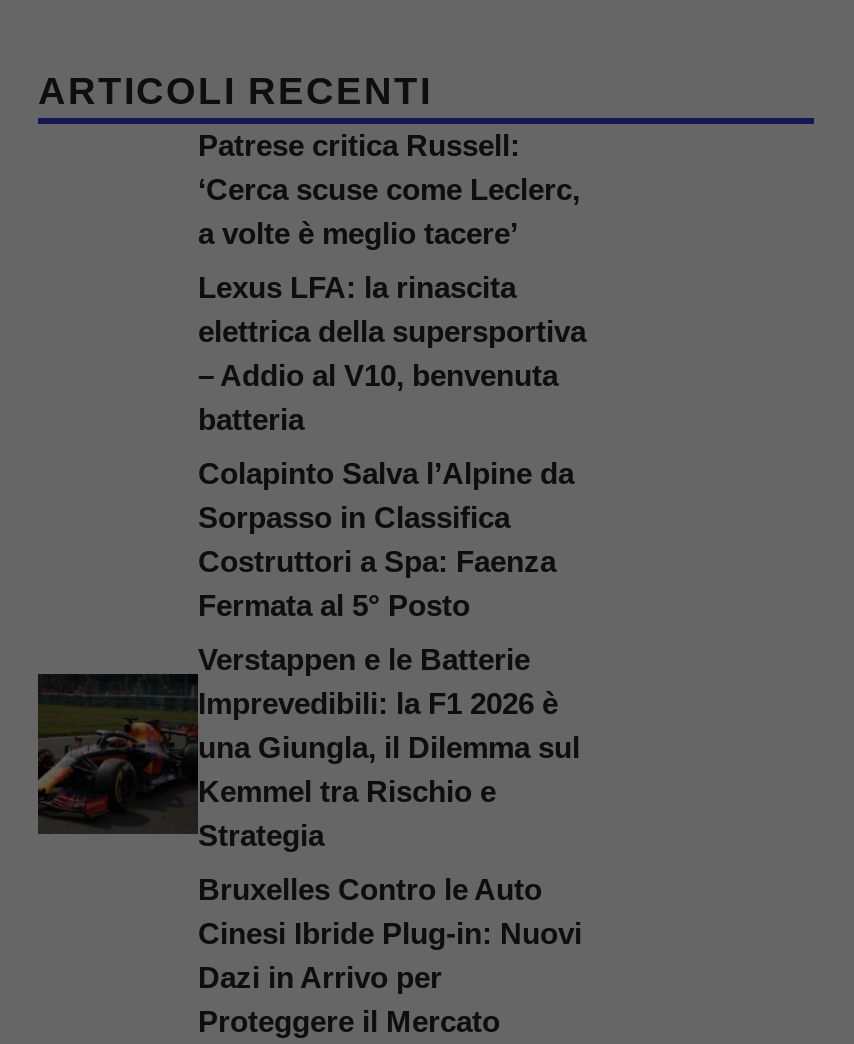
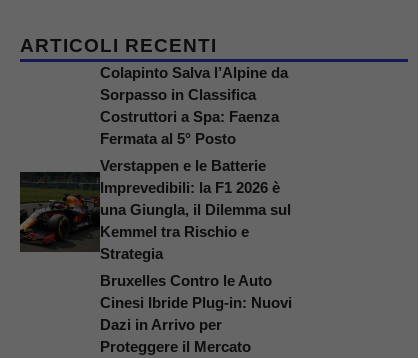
- Patrese critica Russell:
- ‘Cerca scuse come Leclerc,
- a volte è meglio tacere’
- Lexus LFA: la rinascita
- elettrica della supersportiva
- – Addio al V10, benvenuta
- batteria
